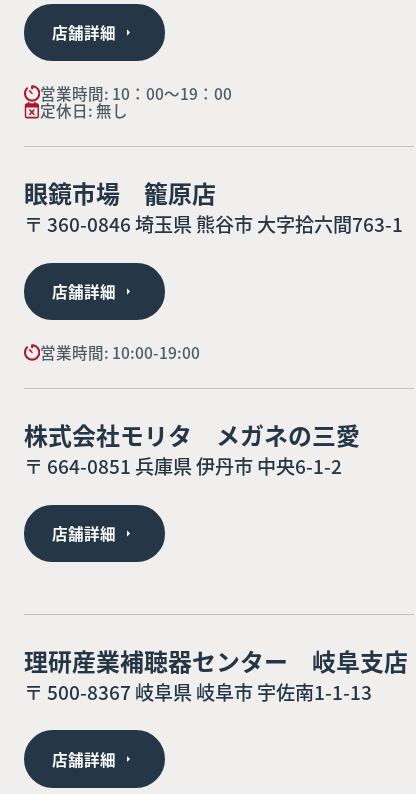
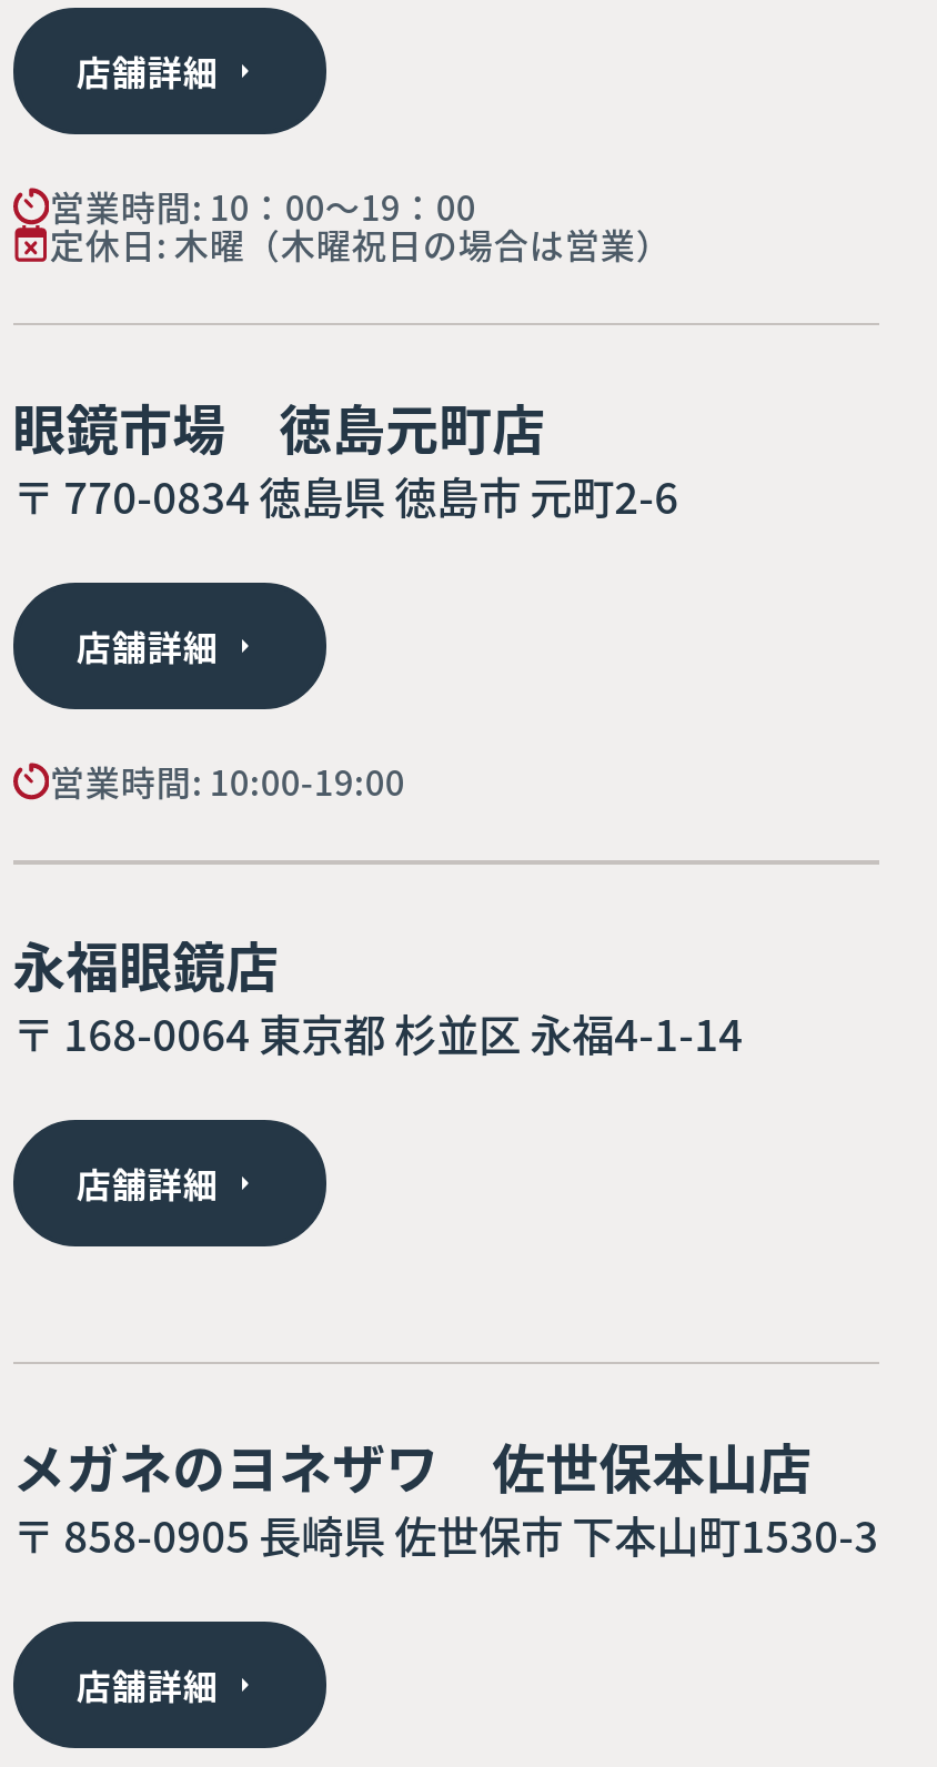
- 定休日: 無し
+ 定休日: 木曜（木曜祝日の場合は営業）

- 眼鏡市場 籠原店
- 〒 360-0846 埼玉県 熊谷市 大字拾六間763-1
+ 眼鏡市場 徳島元町店
+ 〒 770-0834 徳島県 徳島市 元町2-6

- 株式会社モリタ メガネの三愛
- 〒 664-0851 兵庫県 伊丹市 中央6-1-2
+ 永福眼鏡店
+ 〒 168-0064 東京都 杉並区 永福4-1-14

- 理研産業補聴器センター 岐阜支店
- 〒 500-8367 岐阜県 岐阜市 宇佐南1-1-13
+ メガネのヨネザワ 佐世保本山店
+ 〒 858-0905 長崎県 佐世保市 下本山町1530-3
